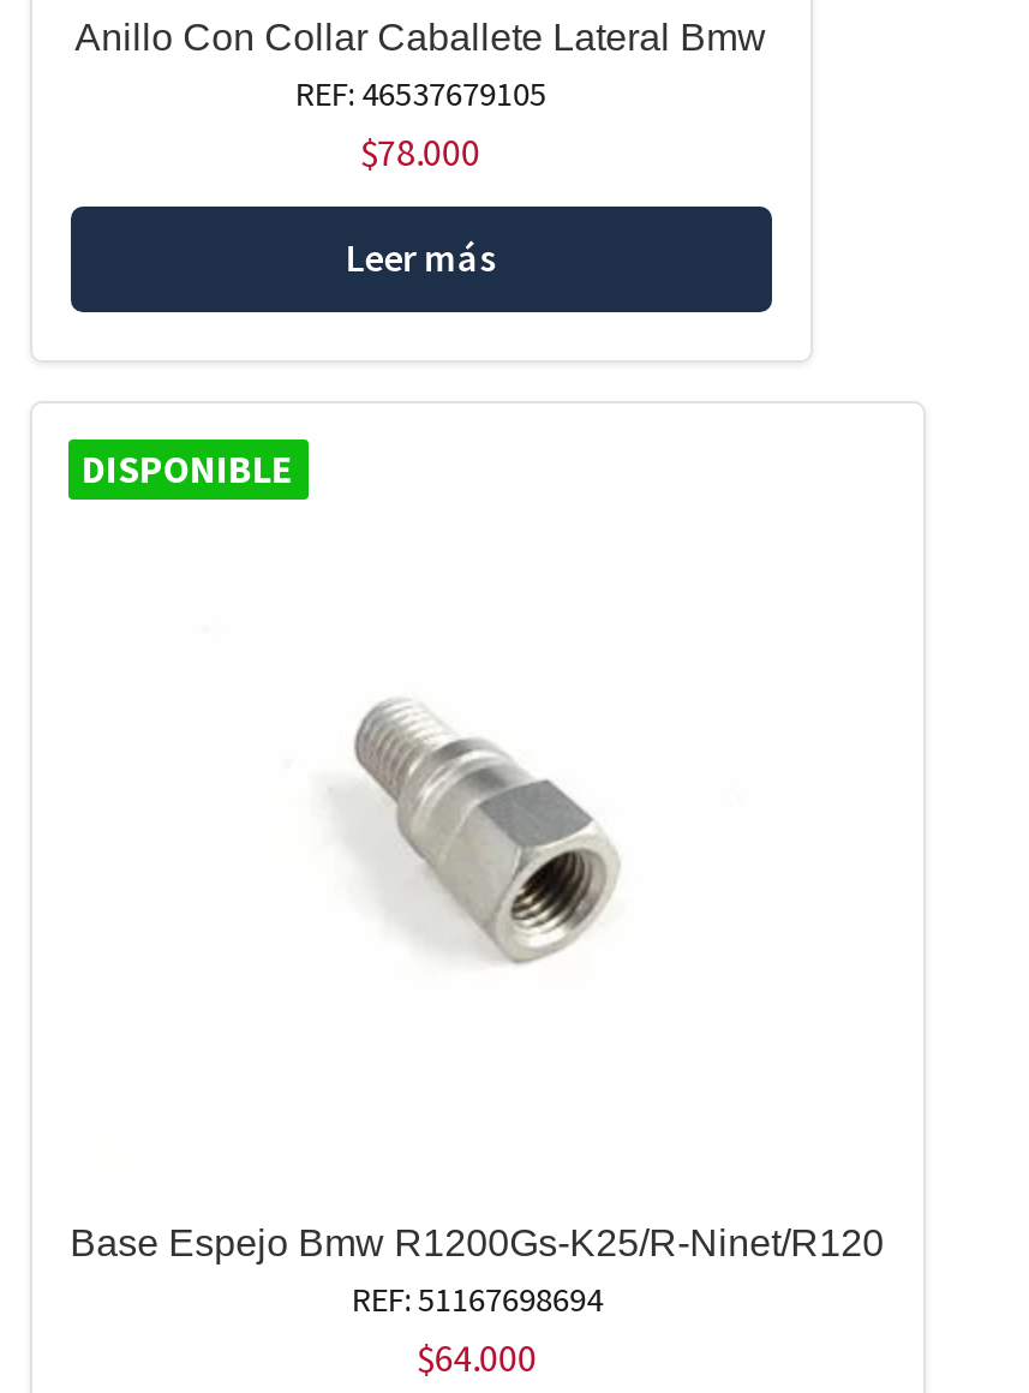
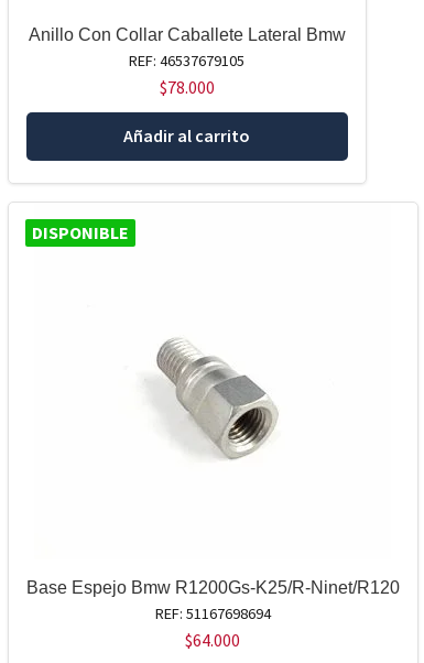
- Leer más
+ Añadir al carrito
